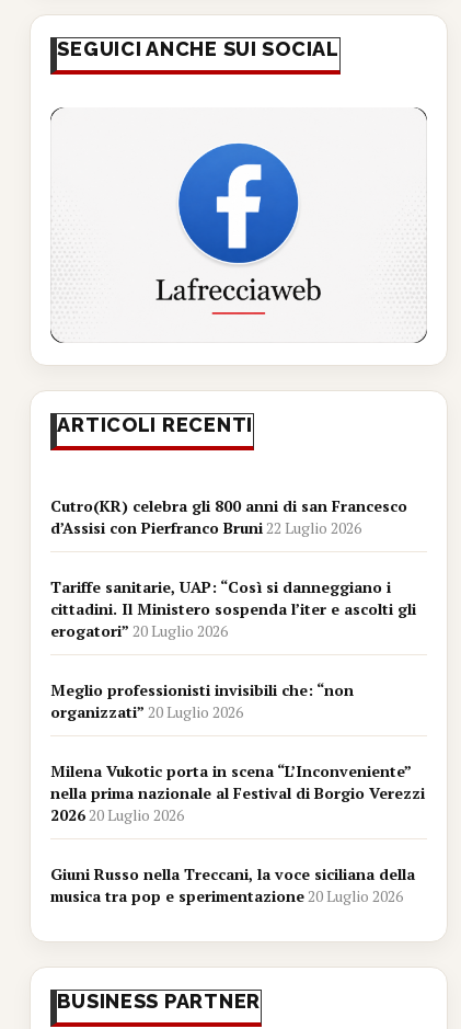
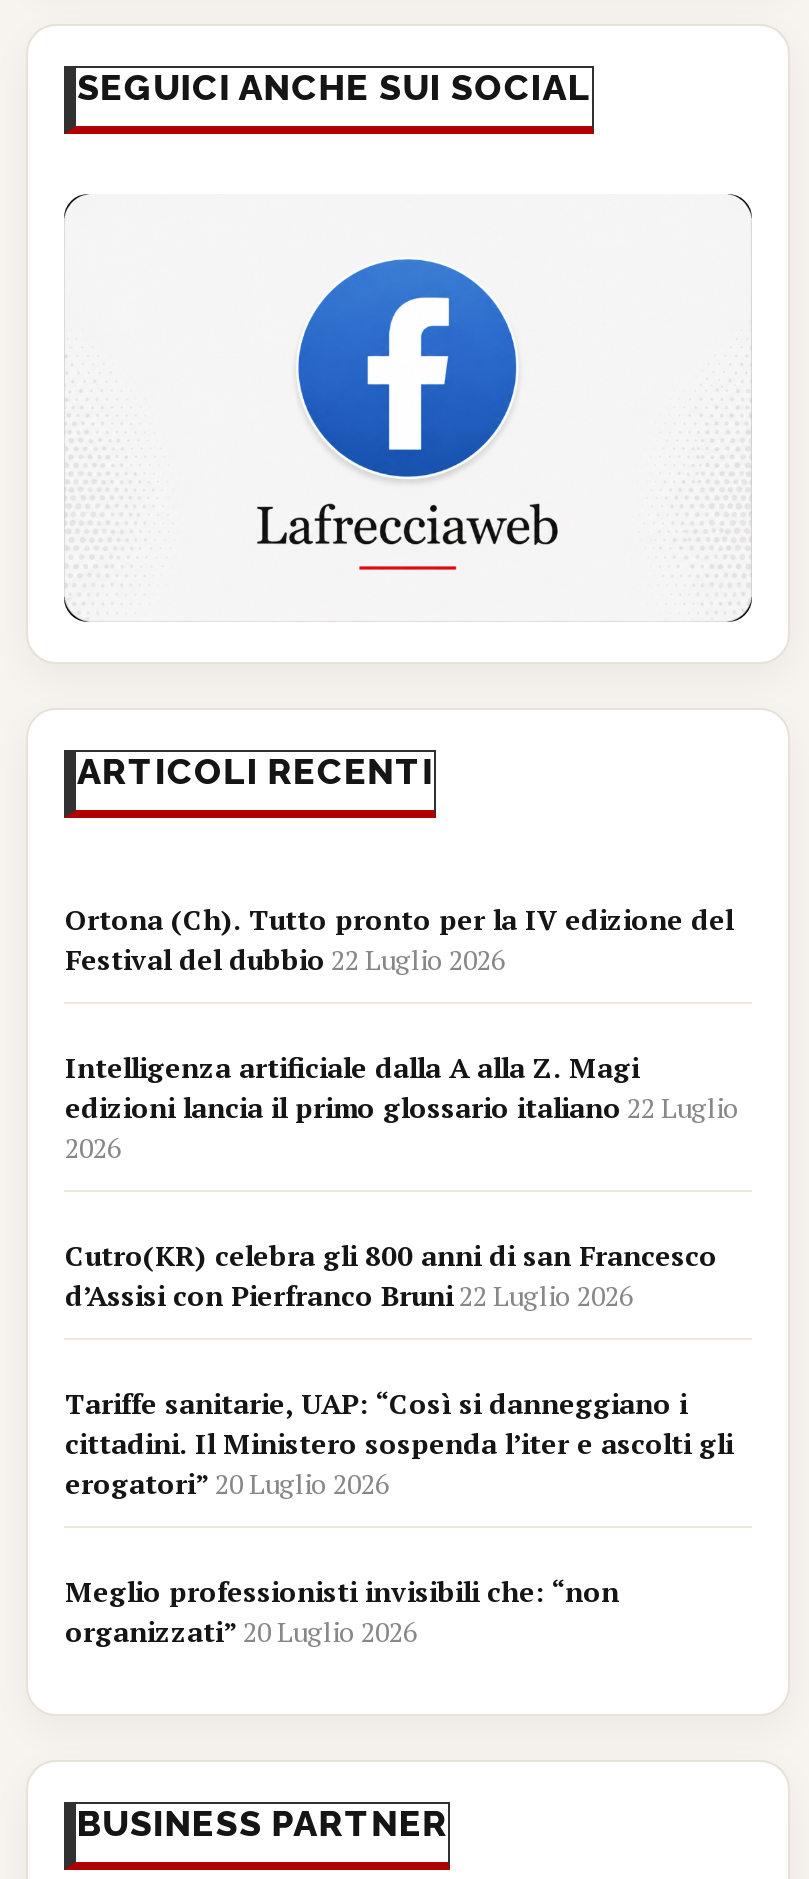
+ Ortona (Ch). Tutto pronto per la IV edizione del
+ Festival del dubbio 22 Luglio 2026
+ Intelligenza artificiale dalla A alla Z. Magi
+ edizioni lancia il primo glossario italiano 22 Luglio
+ 2026

moved down: Cutro(KR) celebra gli 800 anni di san Francesco | d’Assisi con Pierfranco Bruni 22 Luglio 2026 | Tariffe sanitarie, UAP: “Così si danneggiano i | cittadini. Il Ministero sospenda l’iter e ascolti gli | erogatori” 20 Luglio 2026 | Meglio professionisti invisibili che: “non | organizzati” 20 Luglio 2026

- Milena Vukotic porta in scena “L’Inconveniente”
- nella prima nazionale al Festival di Borgio Verezzi
- 2026 20 Luglio 2026
- Giuni Russo nella Treccani, la voce siciliana della
- musica tra pop e sperimentazione 20 Luglio 2026
